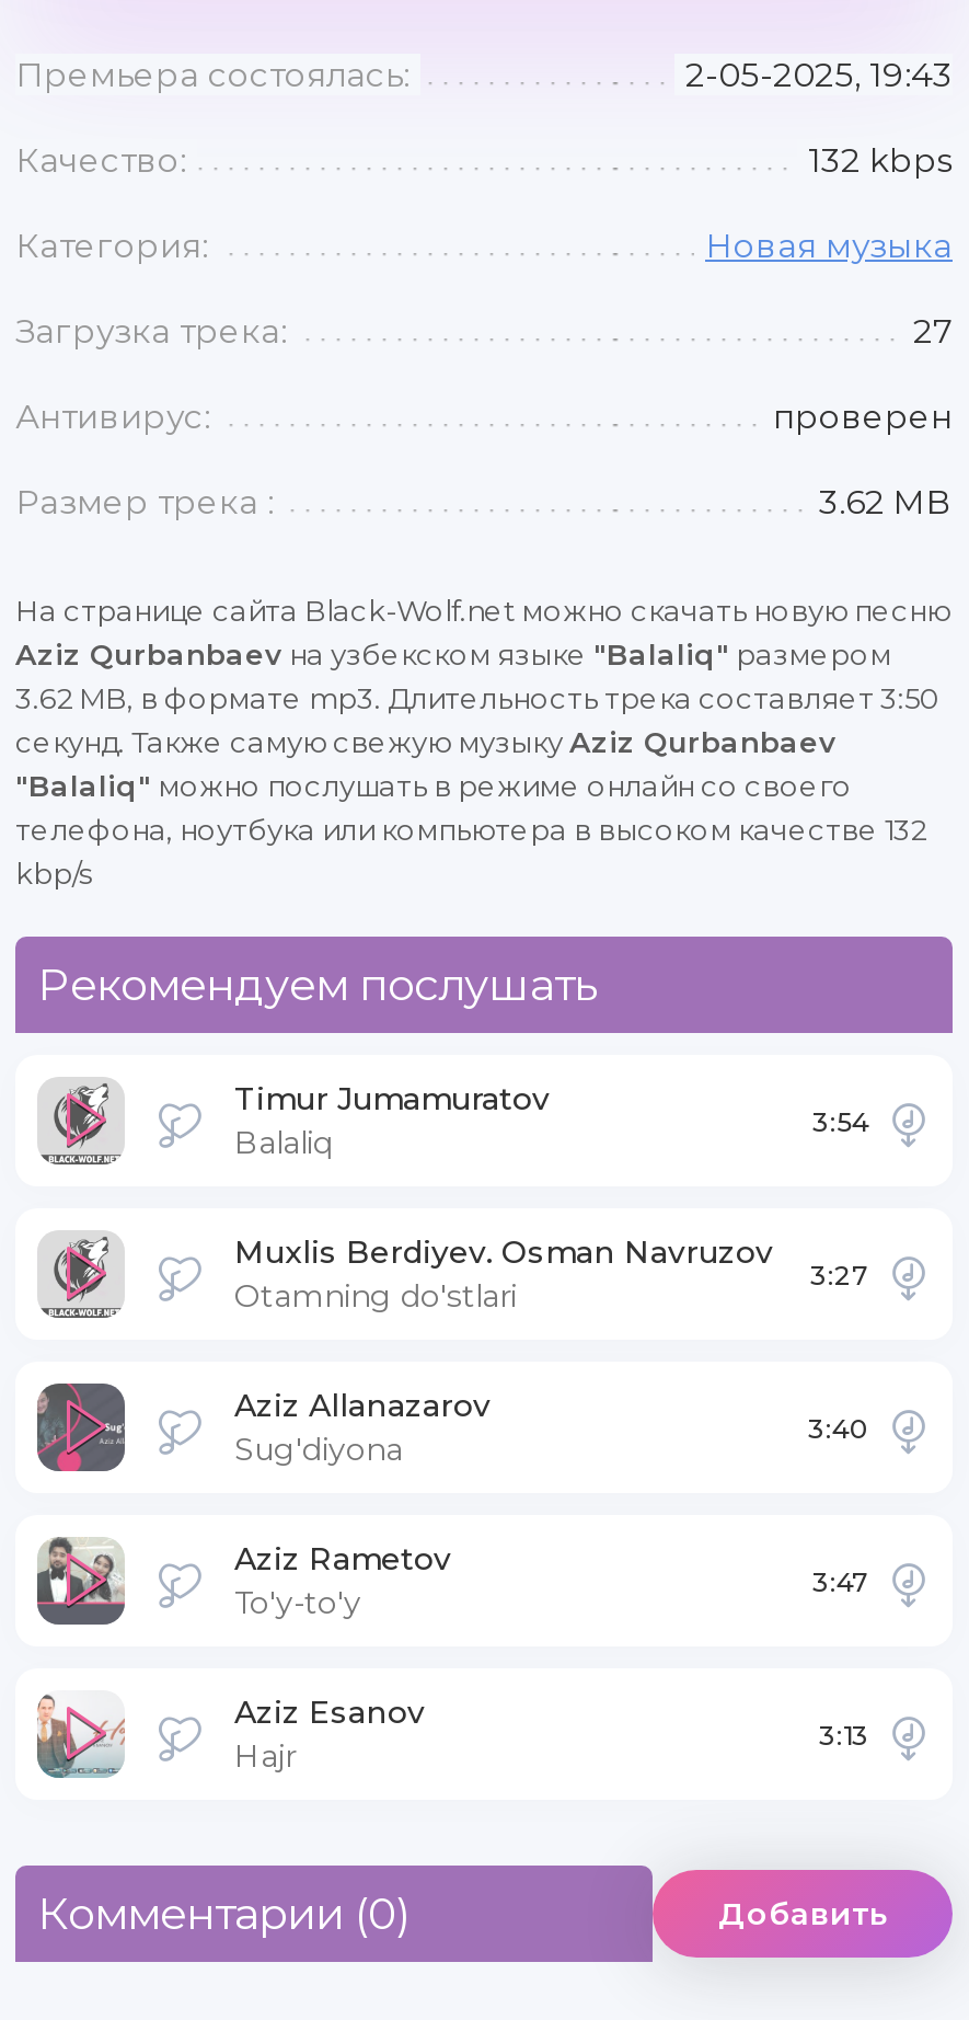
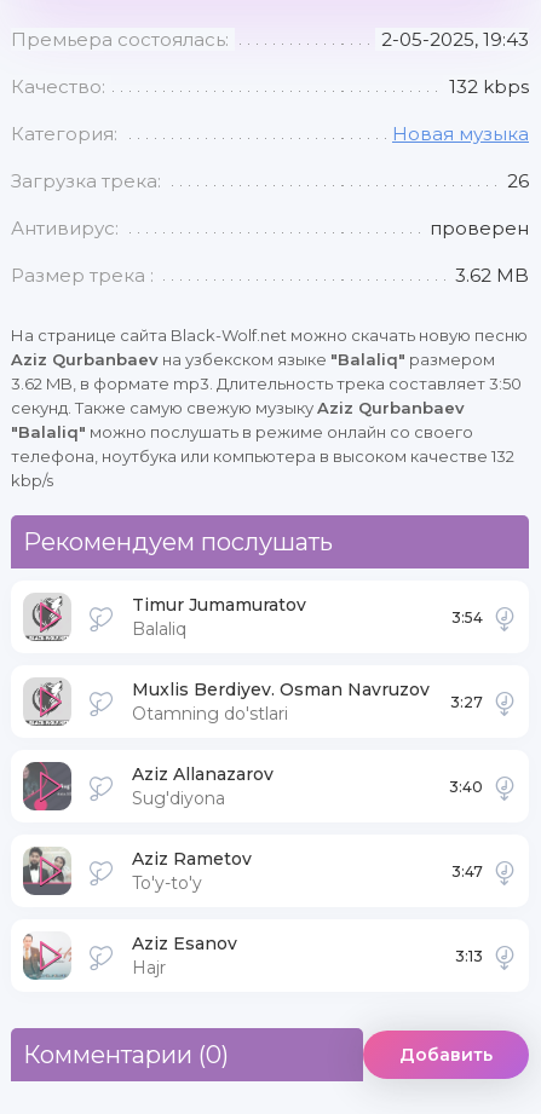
- 27
+ 26
